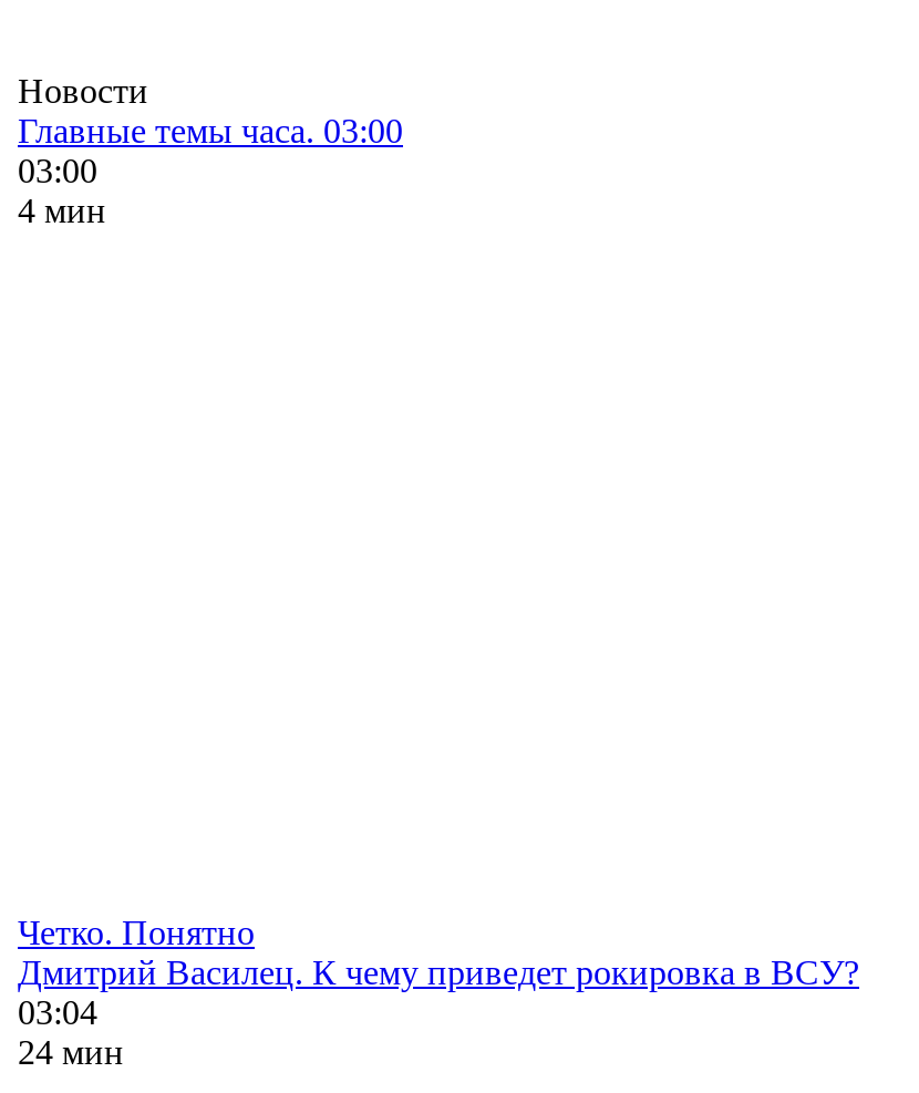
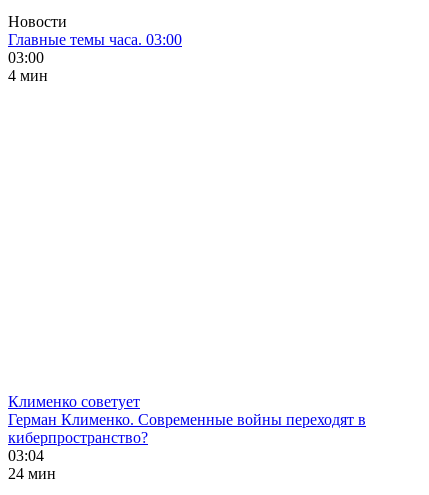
- Четко. Понятно
- Дмитрий Василец. К чему приведет рокировка в ВСУ?
+ Клименко советует
+ Герман Клименко. Современные войны переходят в
+ киберпространство?
